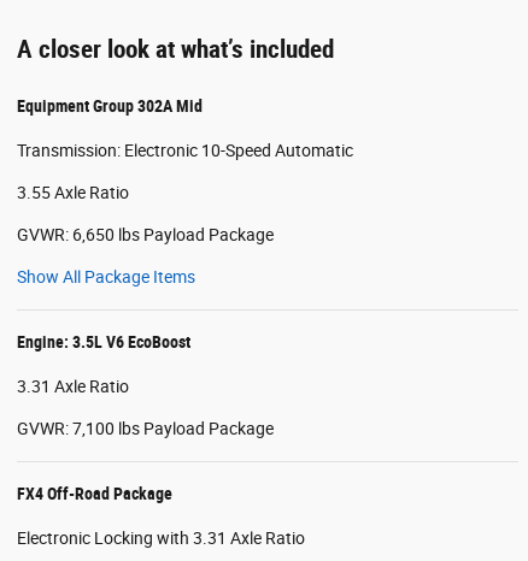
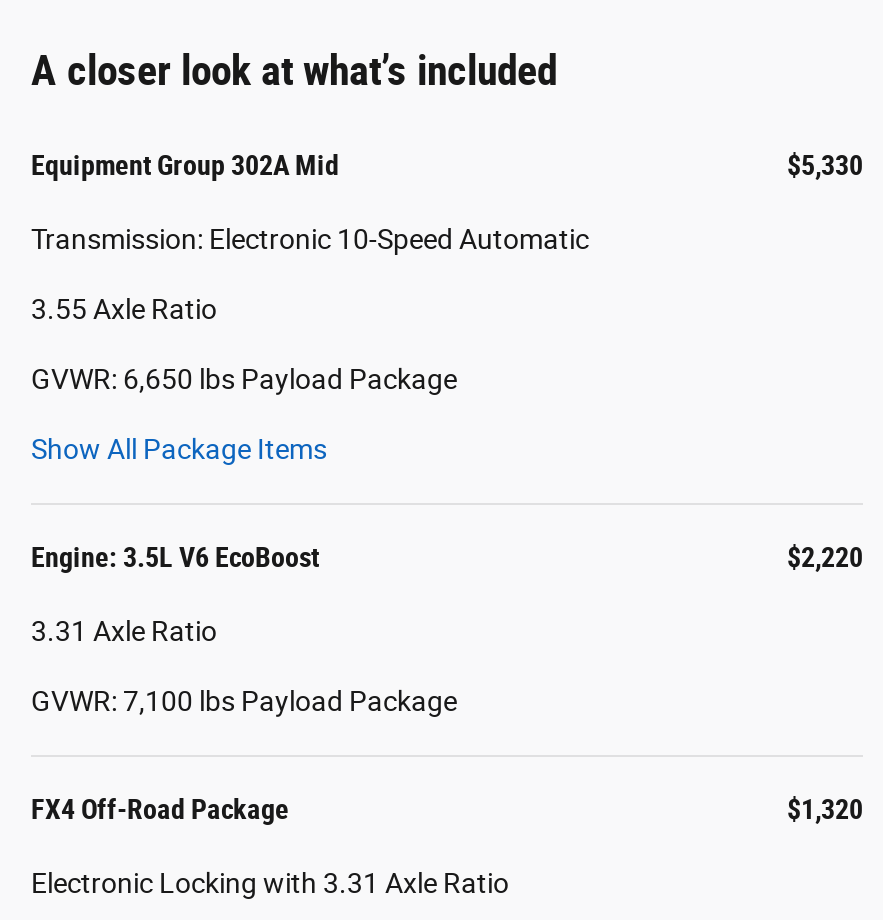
+ $5,330

+ $2,220

+ $1,320
